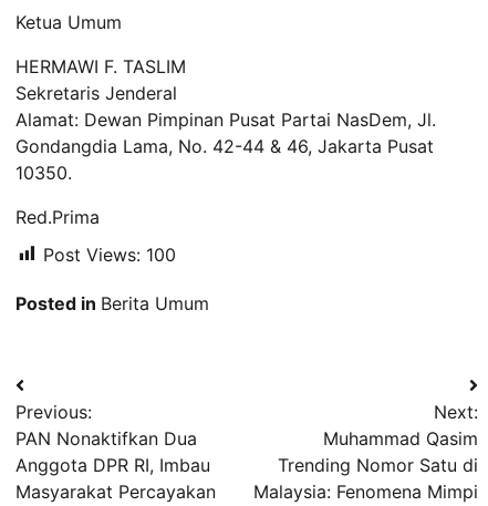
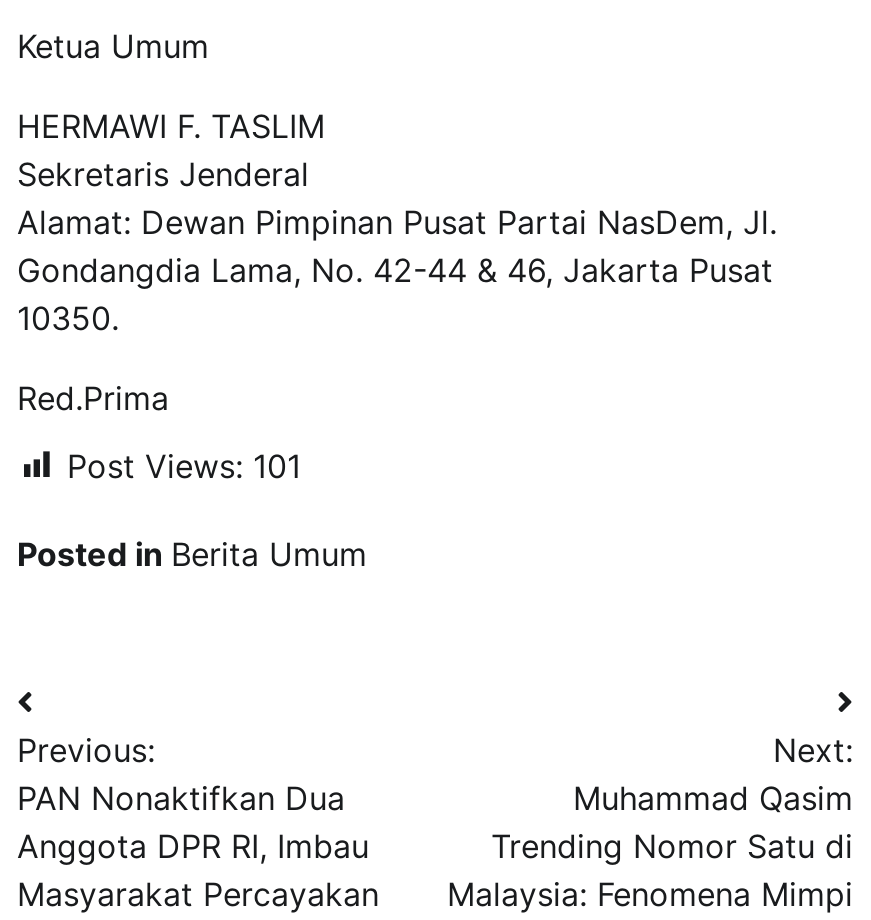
- Post Views: 100
+ Post Views: 101
